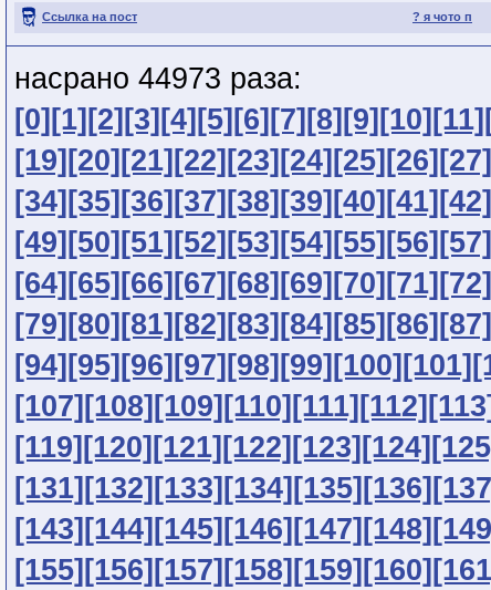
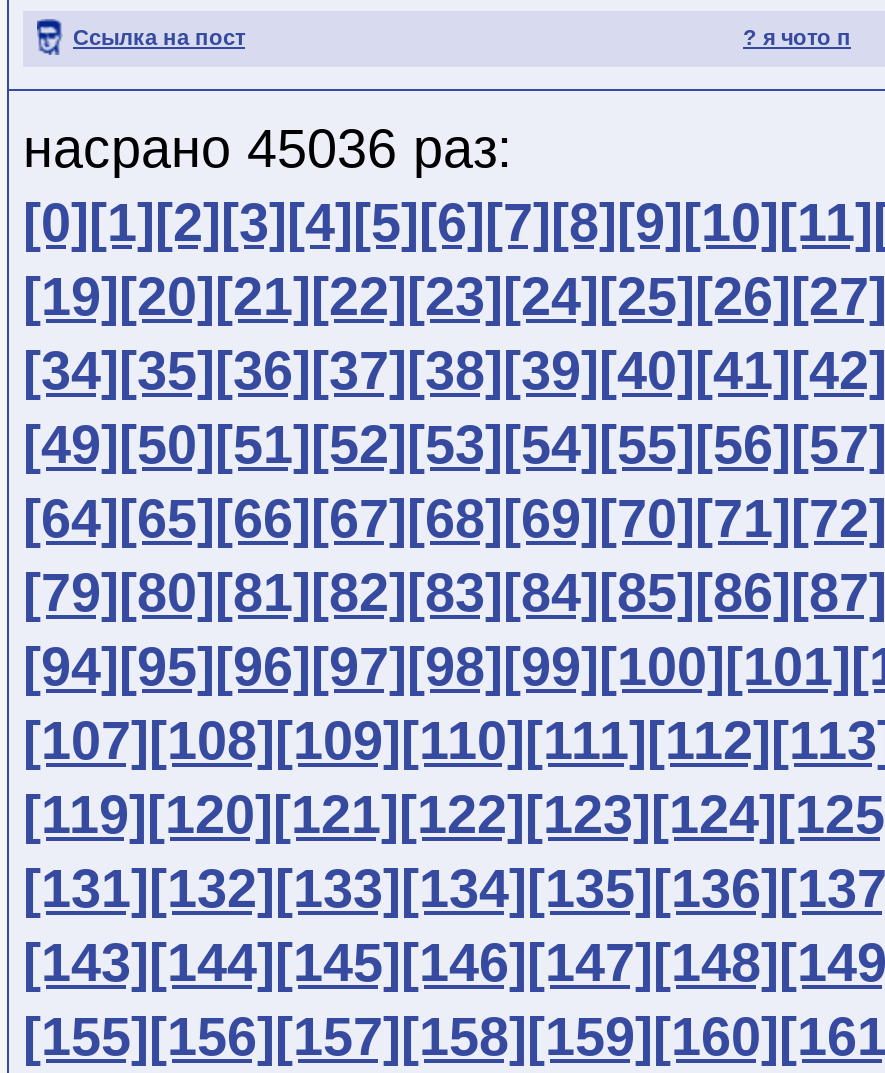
- насрано 44973 раза:
+ насрано 45036 раз:
